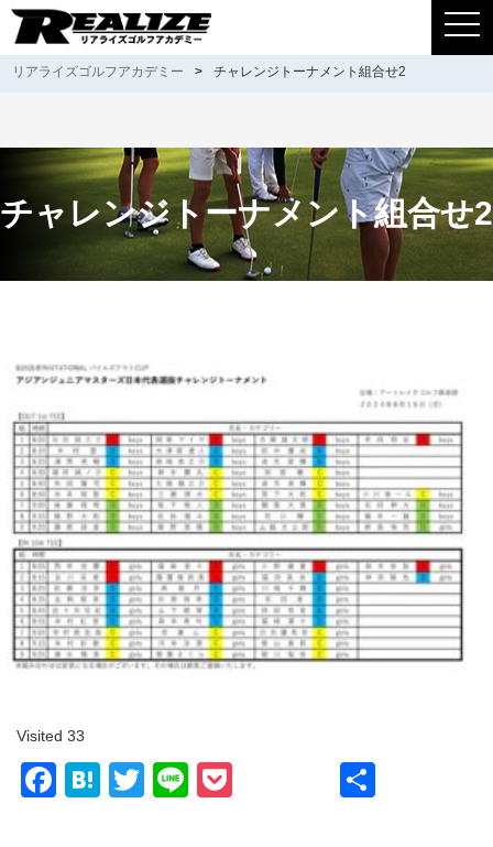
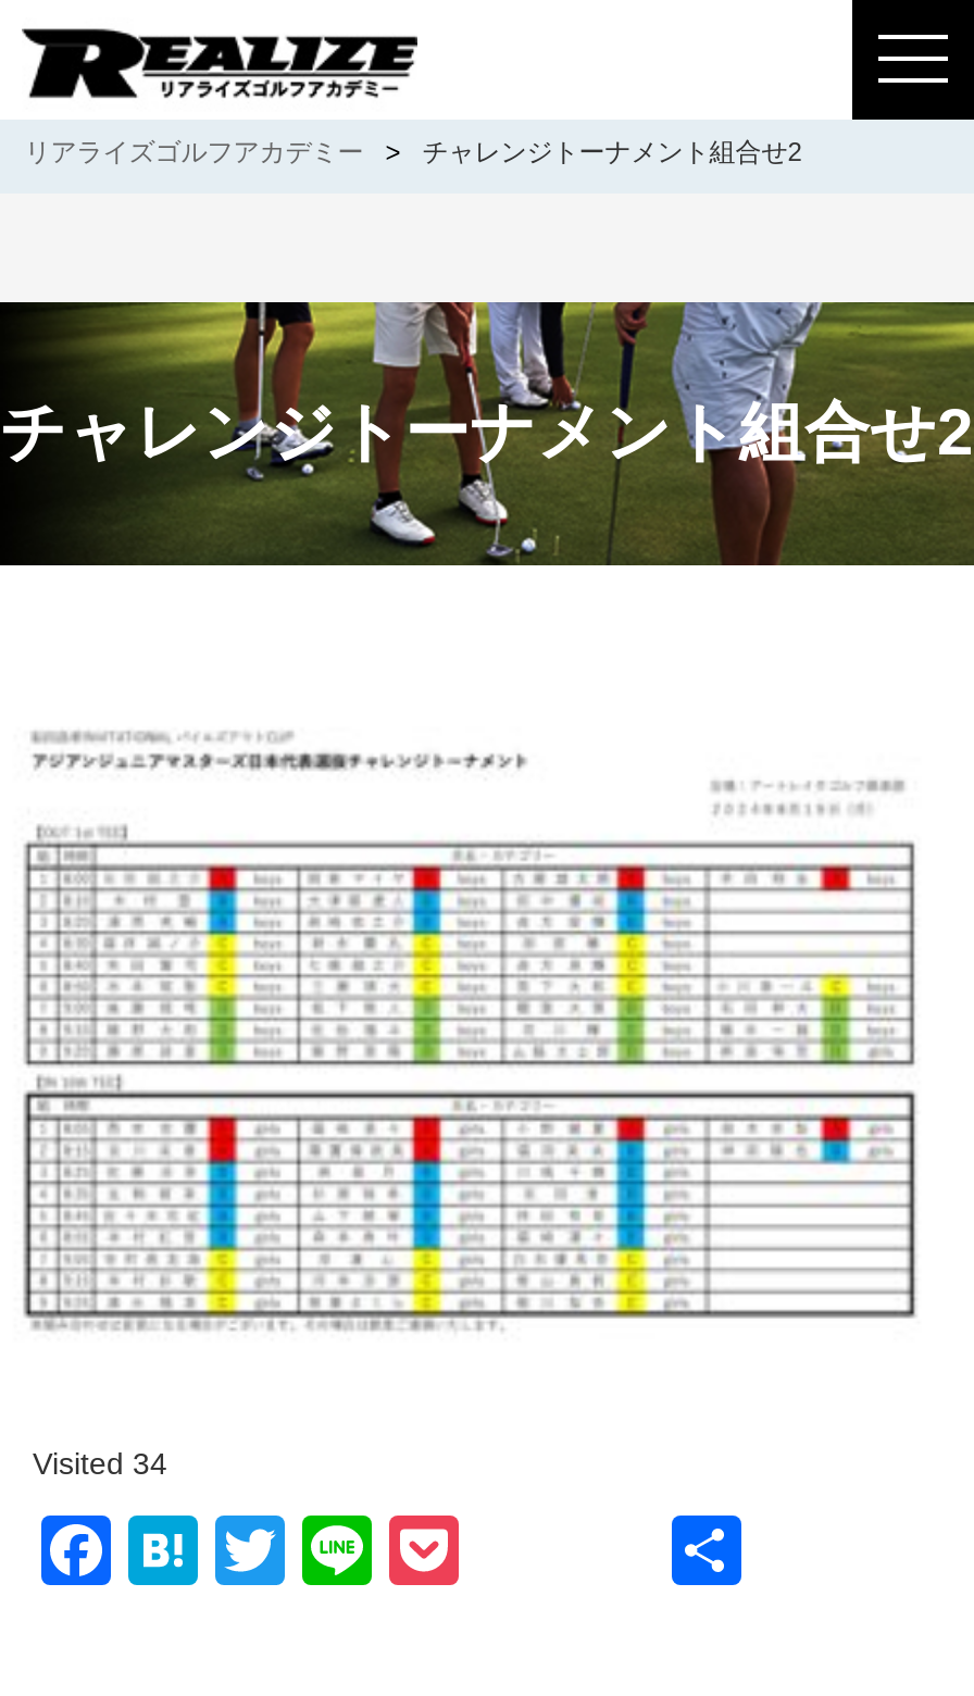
- Visited 33
+ Visited 34
